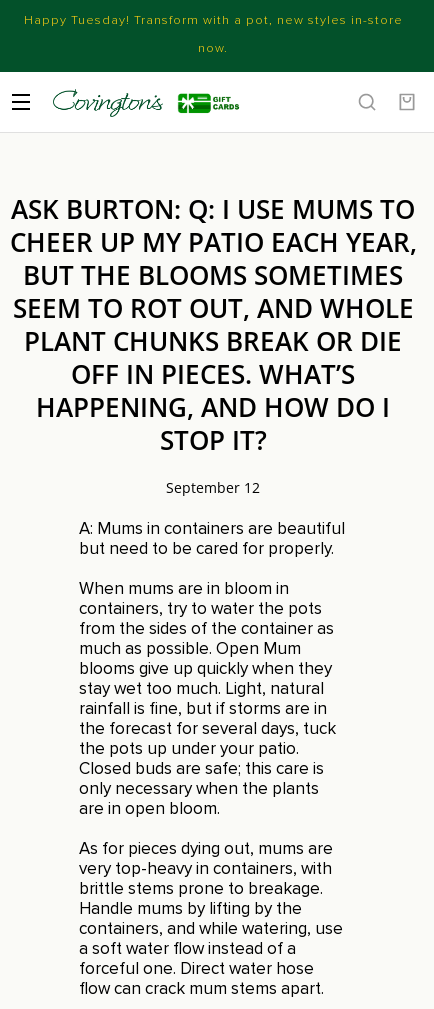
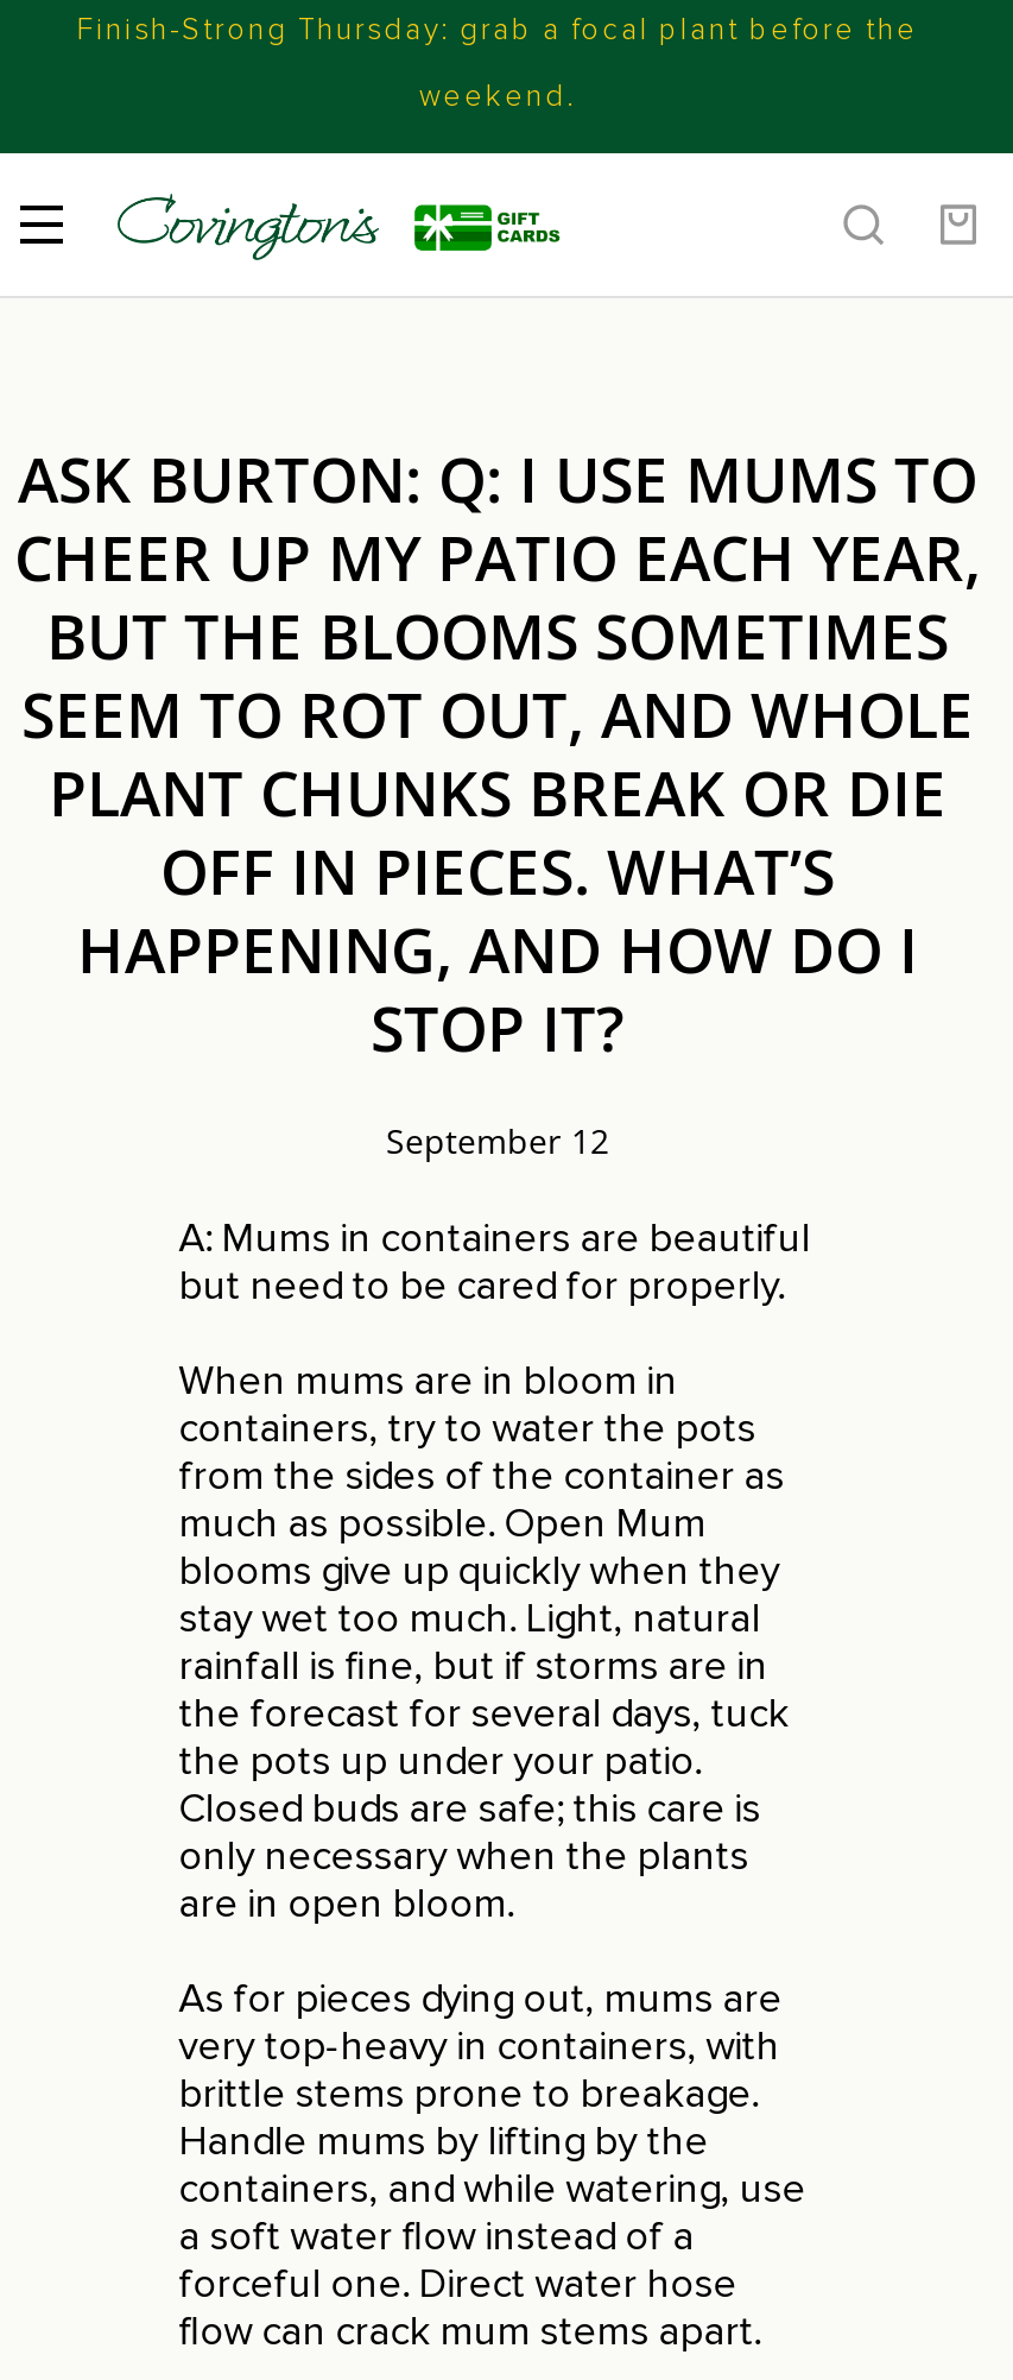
- Happy Tuesday! Transform with a pot, new styles in-store
+ Finish-Strong Thursday: grab a focal plant before the

- now.
+ weekend.
